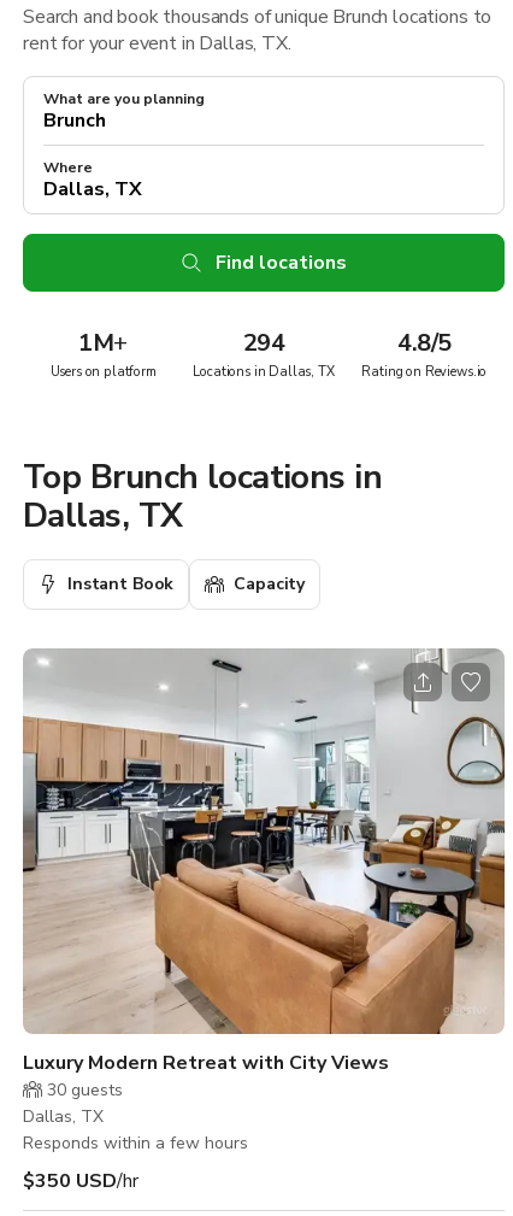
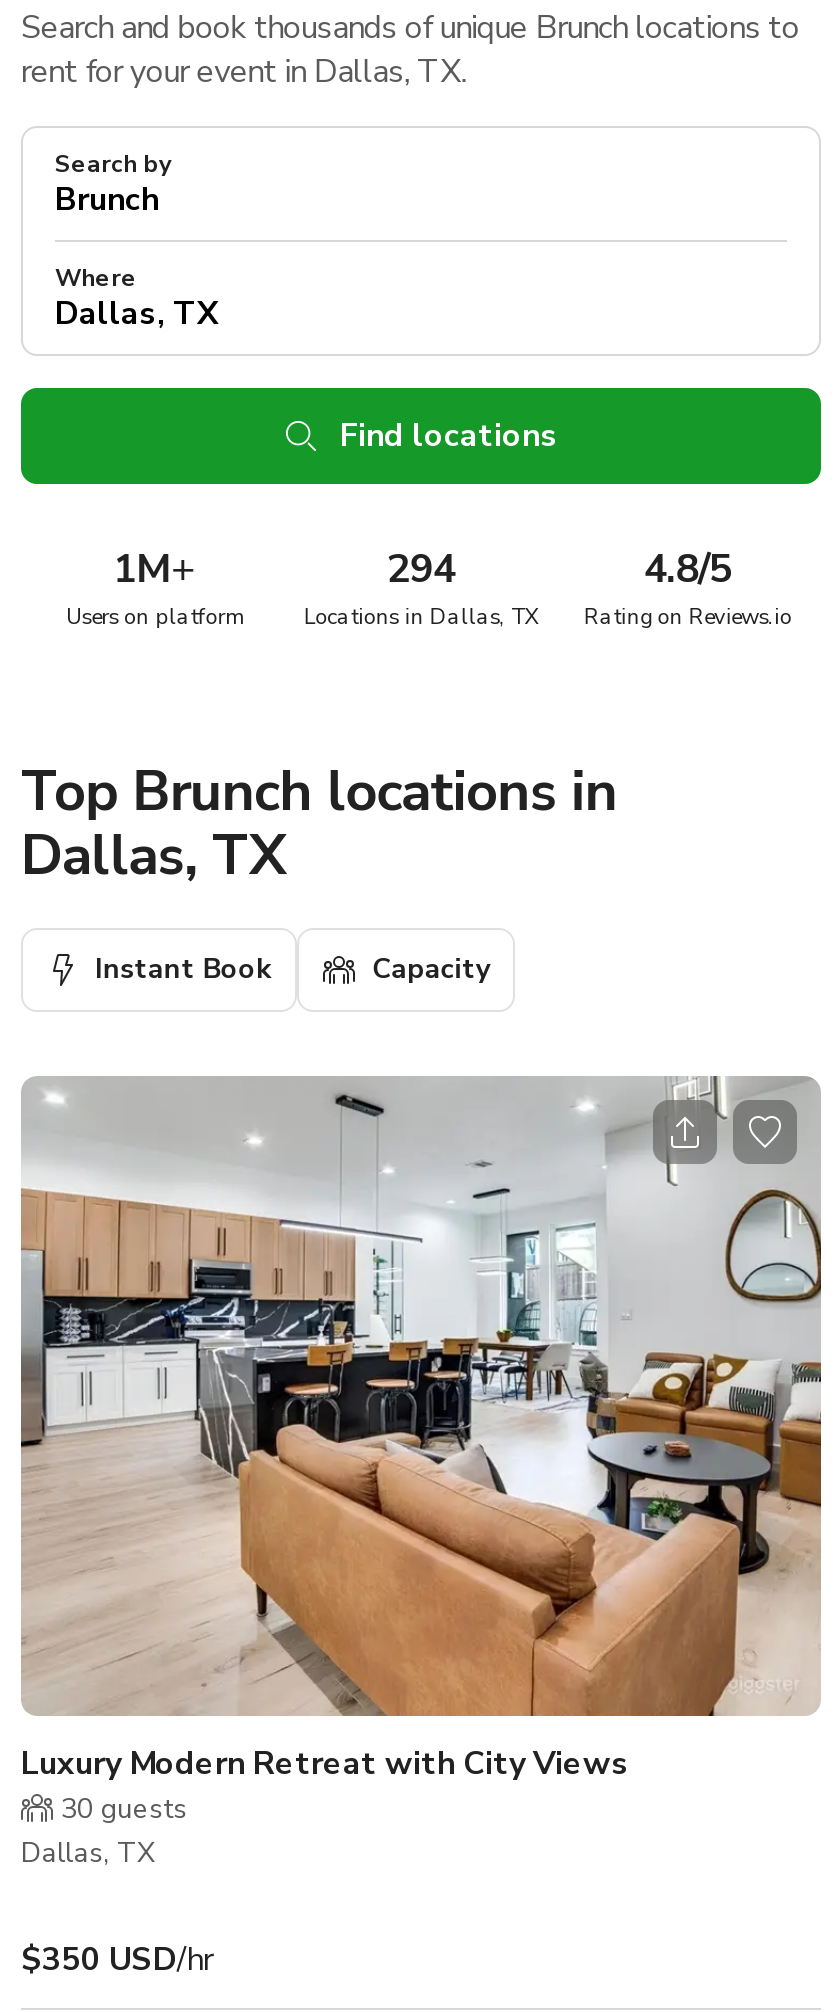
- What are you planning
+ Search by

- Responds within a few hours
